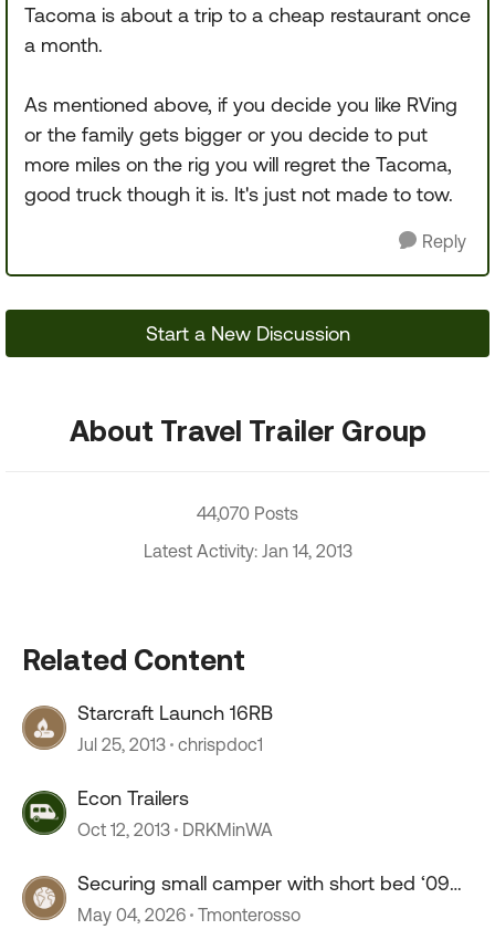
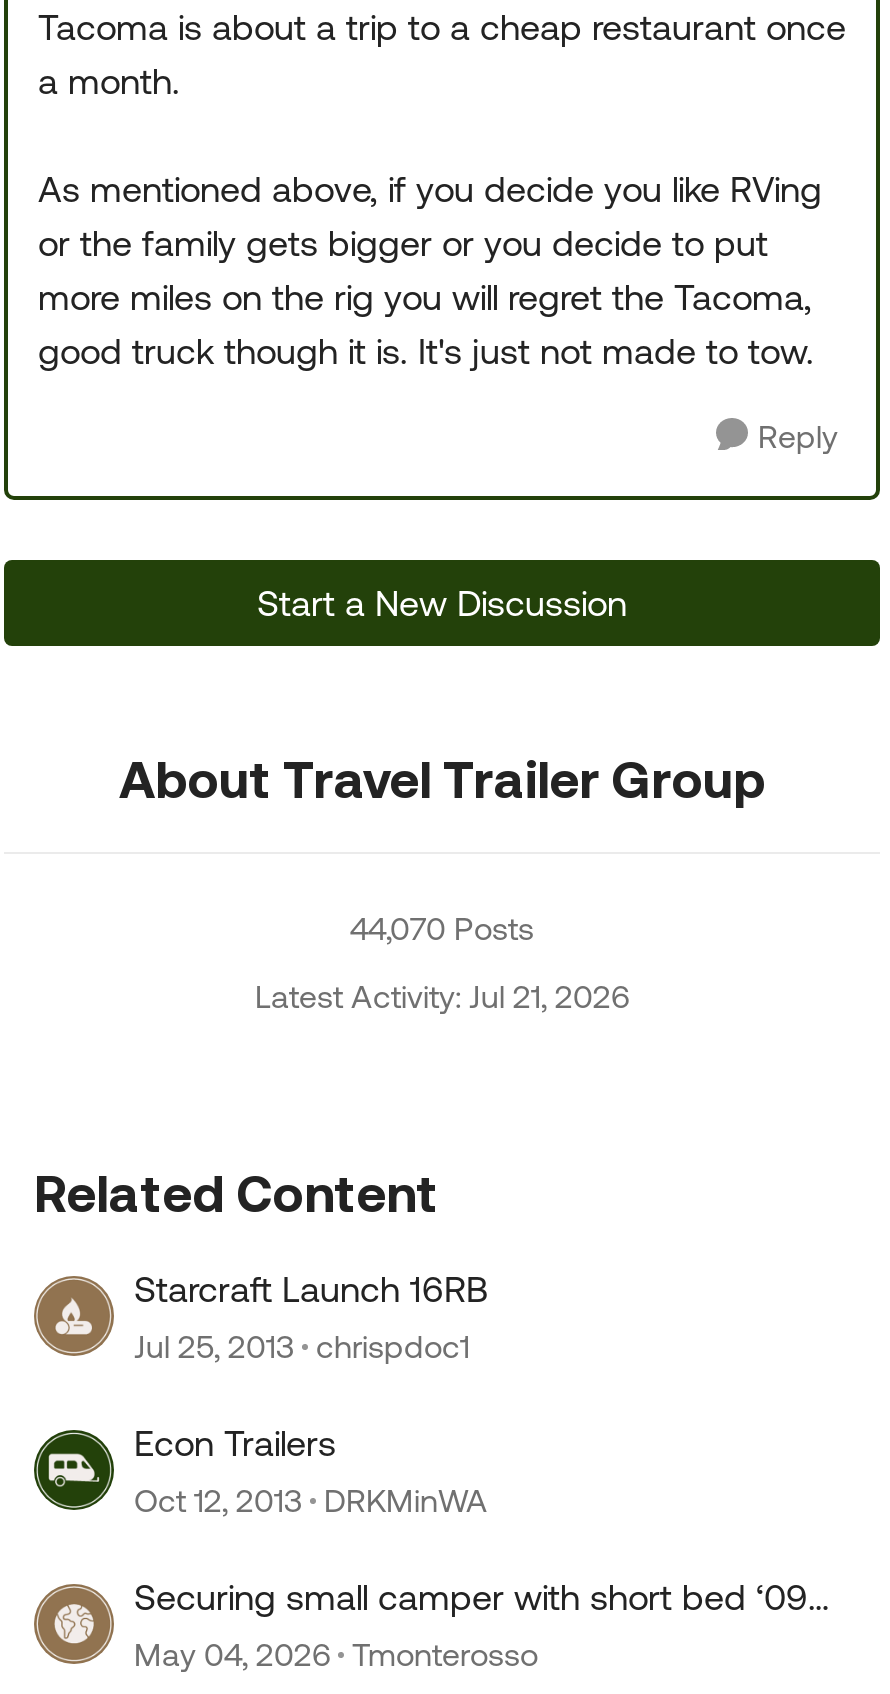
- Latest Activity: Jan 14, 2013
+ Latest Activity: Jul 21, 2026
